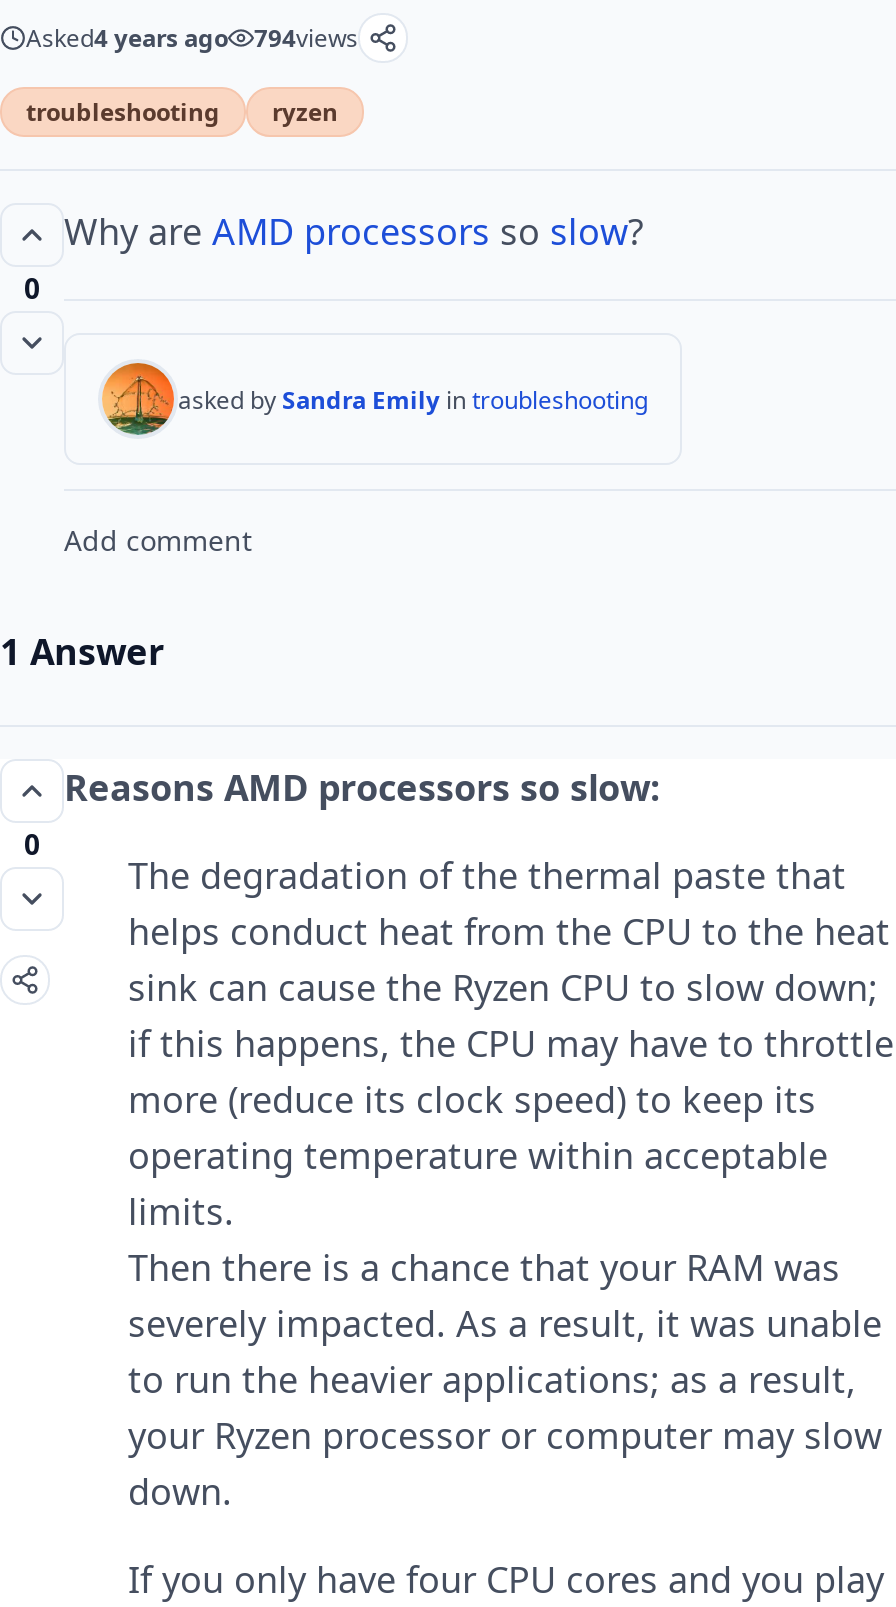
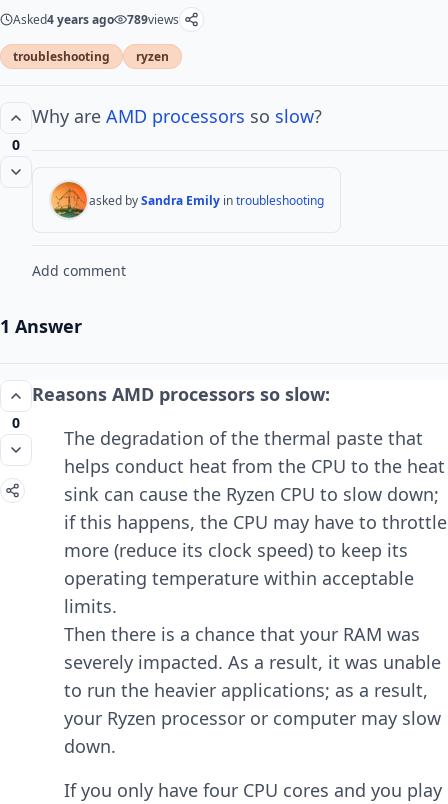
- Asked4 years ago 794views
+ Asked4 years ago 789views
